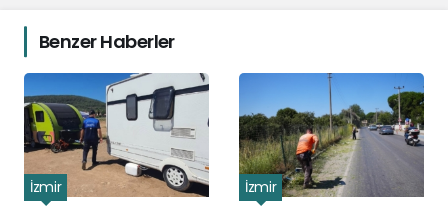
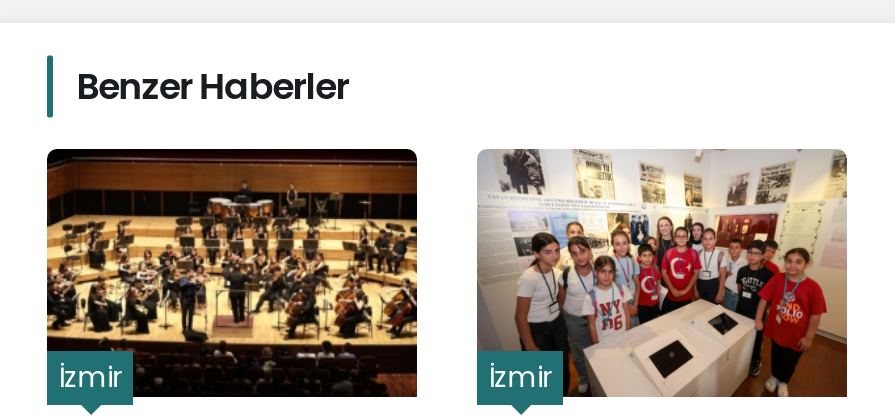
- [image]
+ [image]

- [image]
+ [image]
